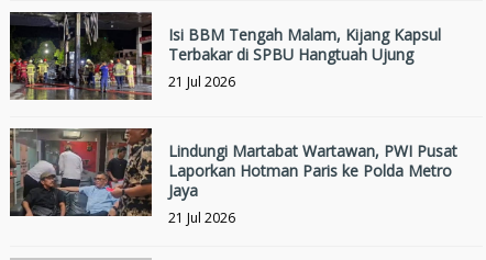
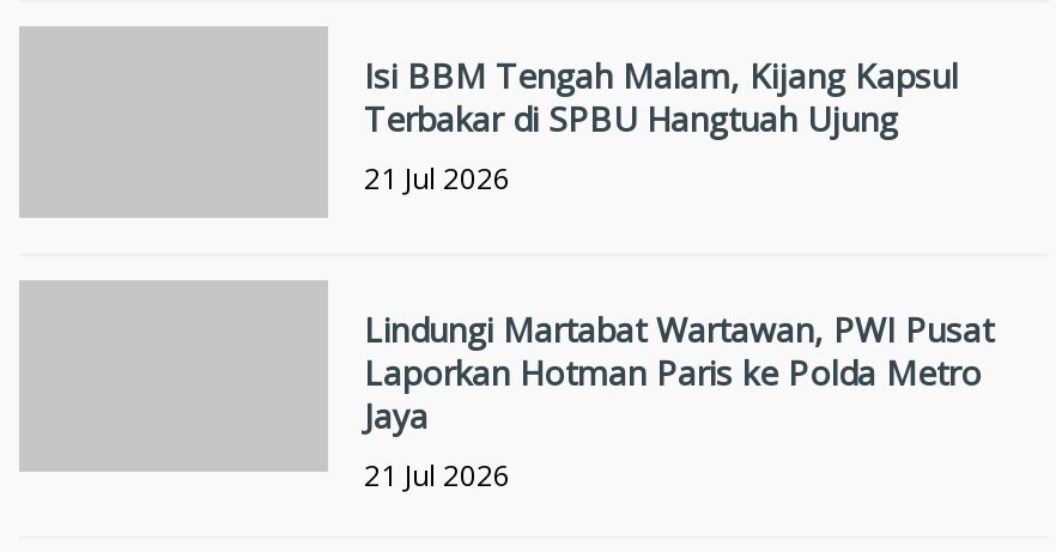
- [image]

- [image]
